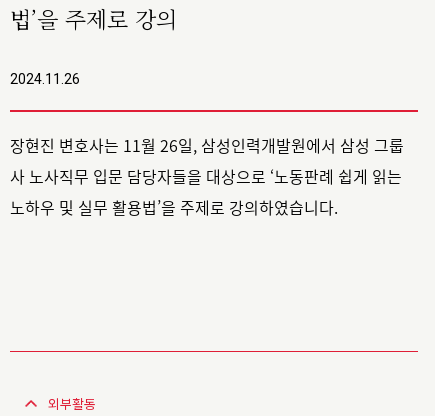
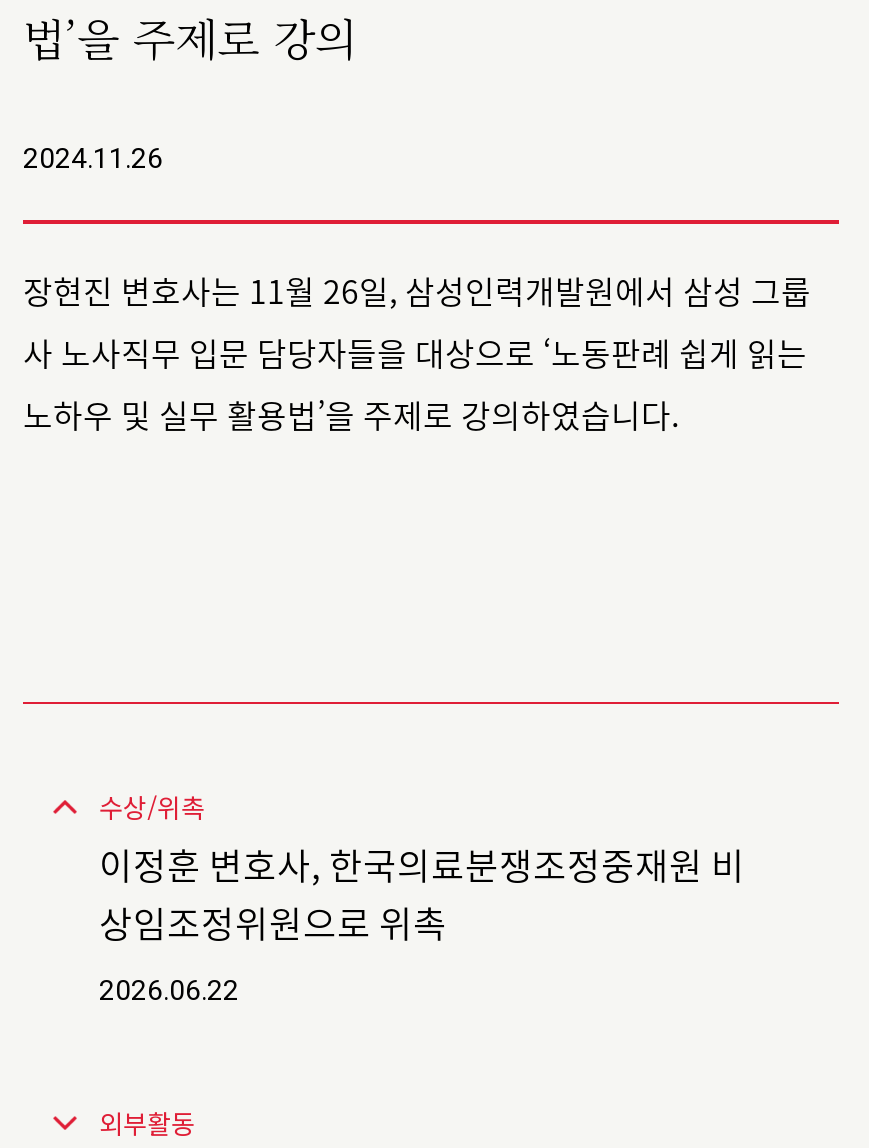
+ 수상/위촉
+ 이정훈 변호사, 한국의료분쟁조정중재원 비
+ 상임조정위원으로 위촉
+ 2026.06.22
